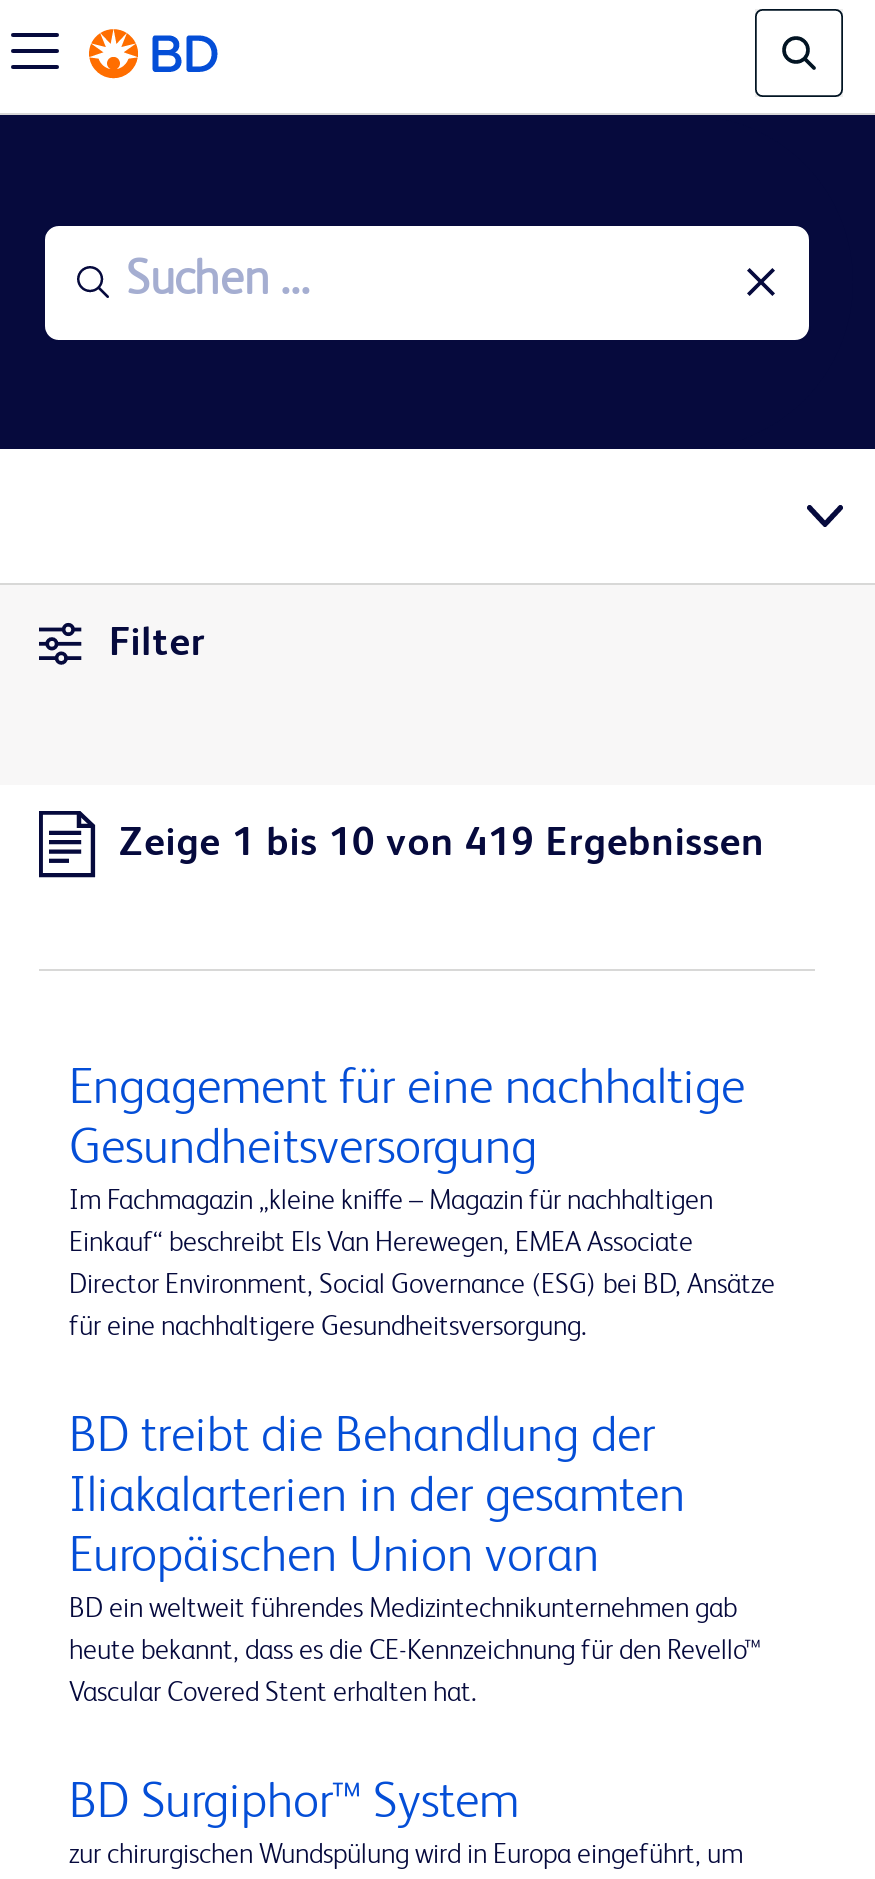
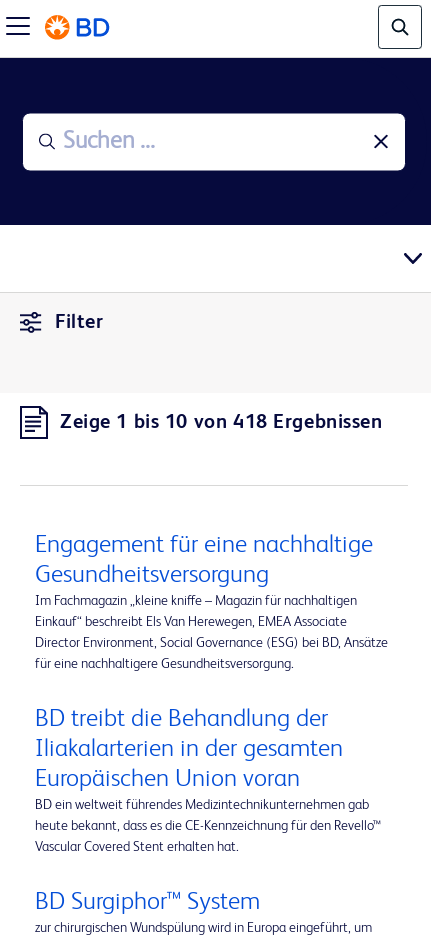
- Zeige 1 bis 10 von 419 Ergebnissen
+ Zeige 1 bis 10 von 418 Ergebnissen
